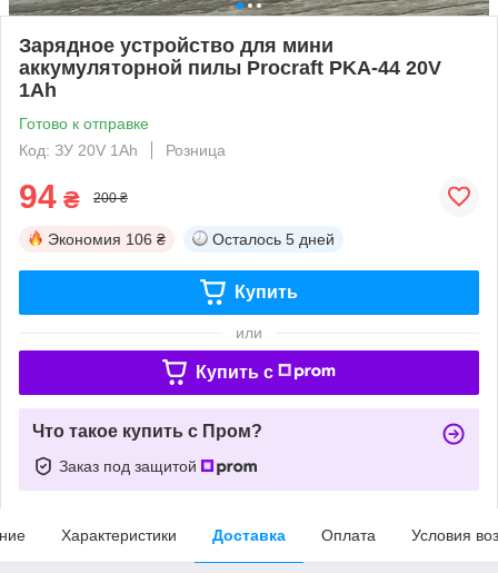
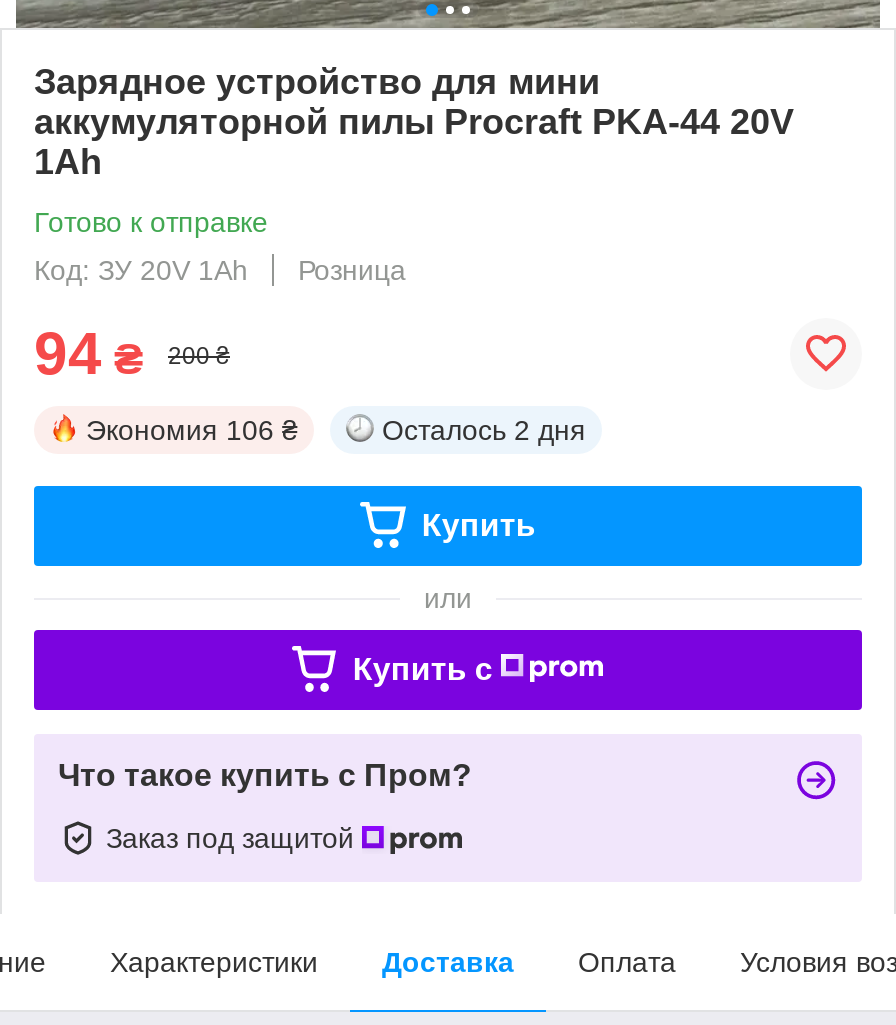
- Осталось 5 дней
+ Осталось 2 дня
